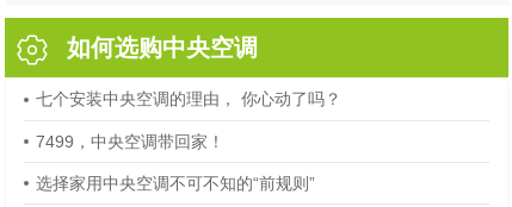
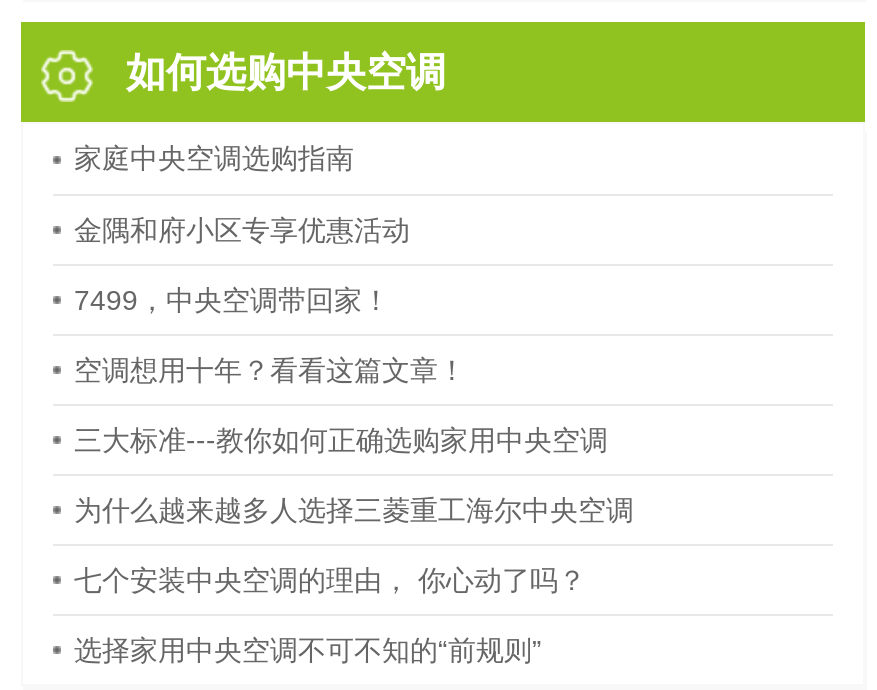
+ 家庭中央空调选购指南
+ 金隅和府小区专享优惠活动
+ 空调想用十年？看看这篇文章！
+ 三大标准---教你如何正确选购家用中央空调
+ 为什么越来越多人选择三菱重工海尔中央空调

moved down: 七个安装中央空调的理由， 你心动了吗？

moved up: 7499，中央空调带回家！
